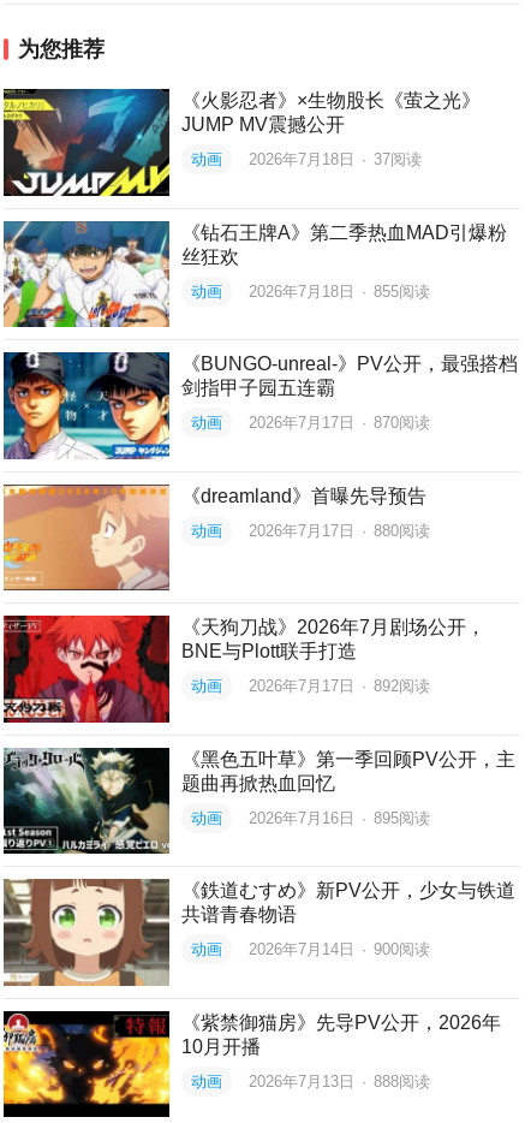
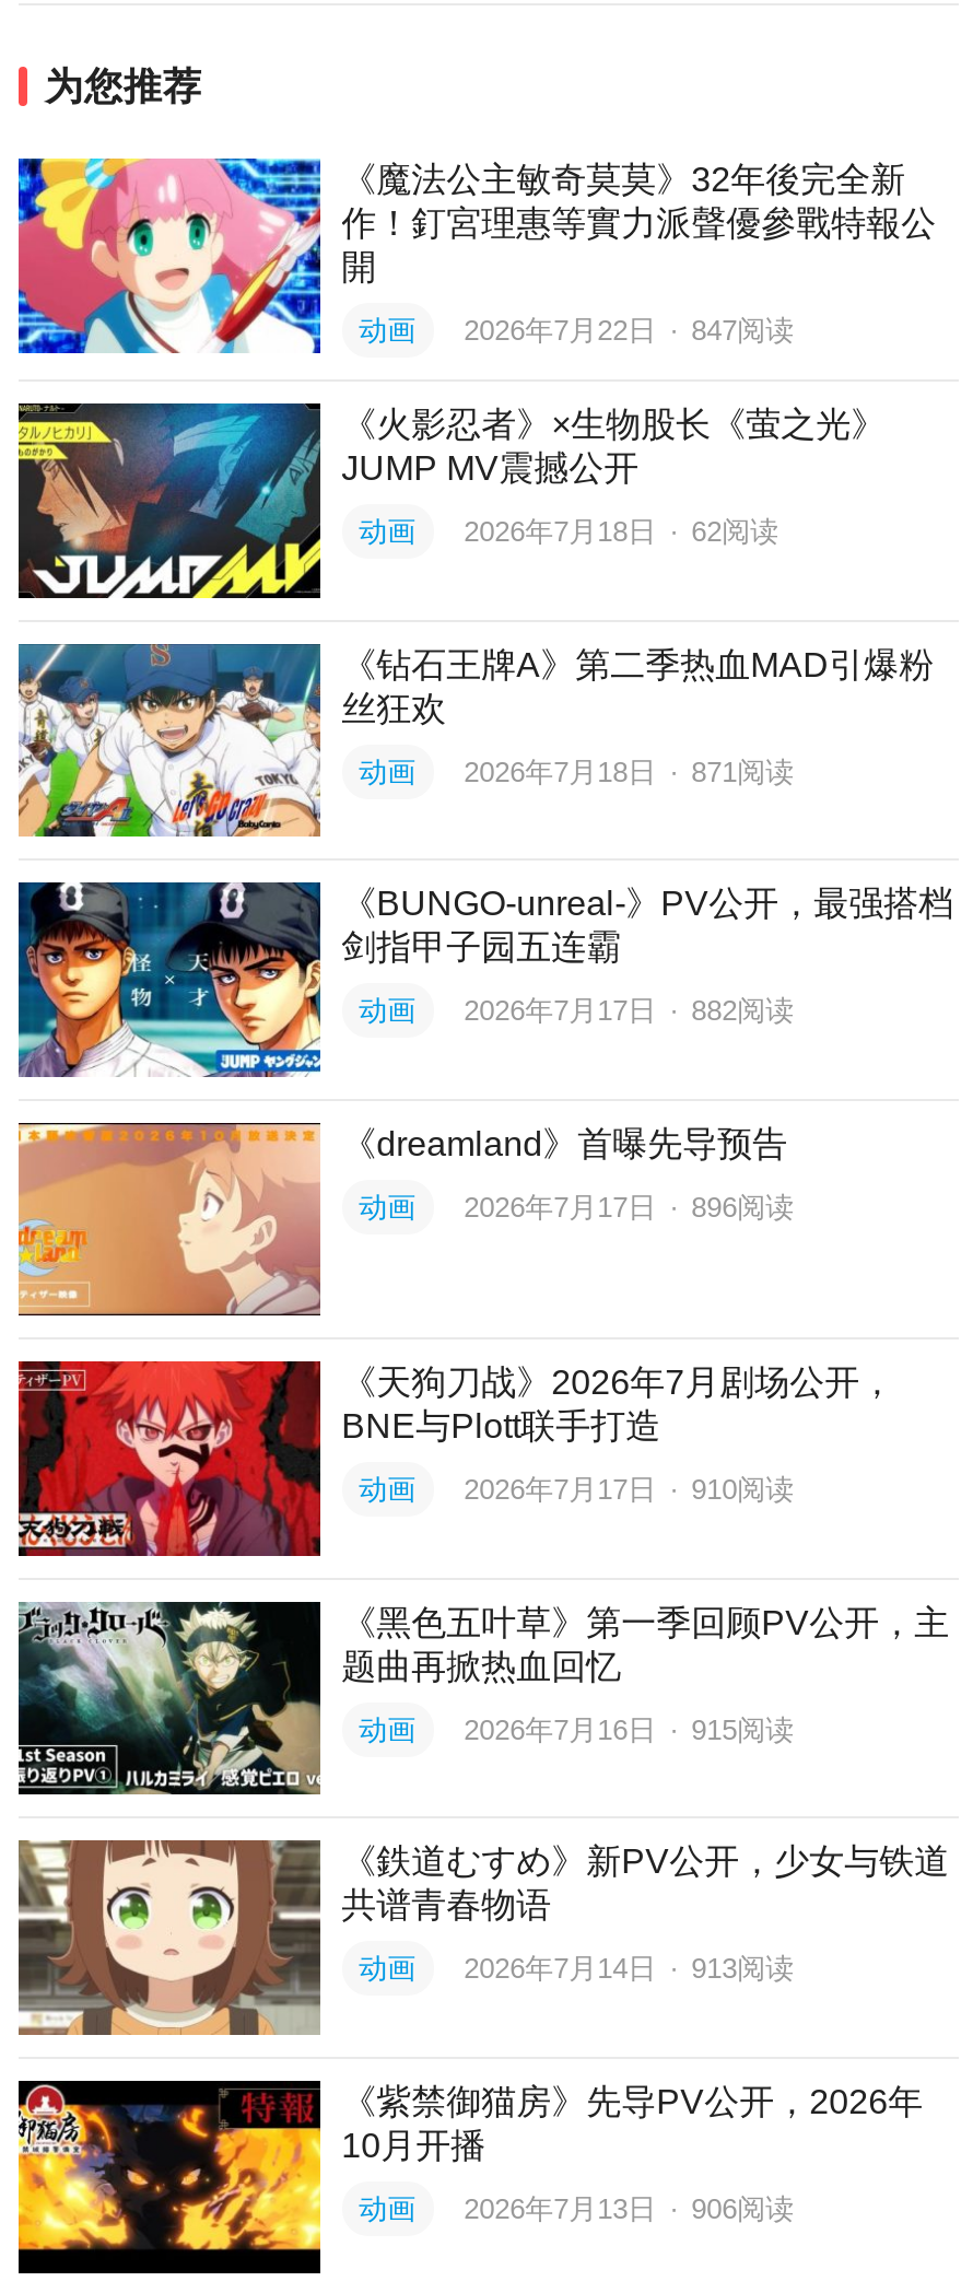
+ [image]
+ 《魔法公主敏奇莫莫》32年後完全新
+ 作！釘宮理惠等實力派聲優參戰特報公
+ 開
+ 动画
+ 2026年7月22日 · 847阅读

- 动画 2026年7月18日 · 37阅读
+ 动画 2026年7月18日 · 62阅读

- 动画 2026年7月18日 · 855阅读
+ 动画 2026年7月18日 · 871阅读

- 动画 2026年7月17日 · 870阅读
+ 动画 2026年7月17日 · 882阅读

- 动画 2026年7月17日 · 880阅读
+ 动画 2026年7月17日 · 896阅读

- 动画 2026年7月17日 · 892阅读
+ 动画 2026年7月17日 · 910阅读

- 动画 2026年7月16日 · 895阅读
+ 动画 2026年7月16日 · 915阅读

- 动画 2026年7月14日 · 900阅读
+ 动画 2026年7月14日 · 913阅读

- 动画 2026年7月13日 · 888阅读
+ 动画 2026年7月13日 · 906阅读
